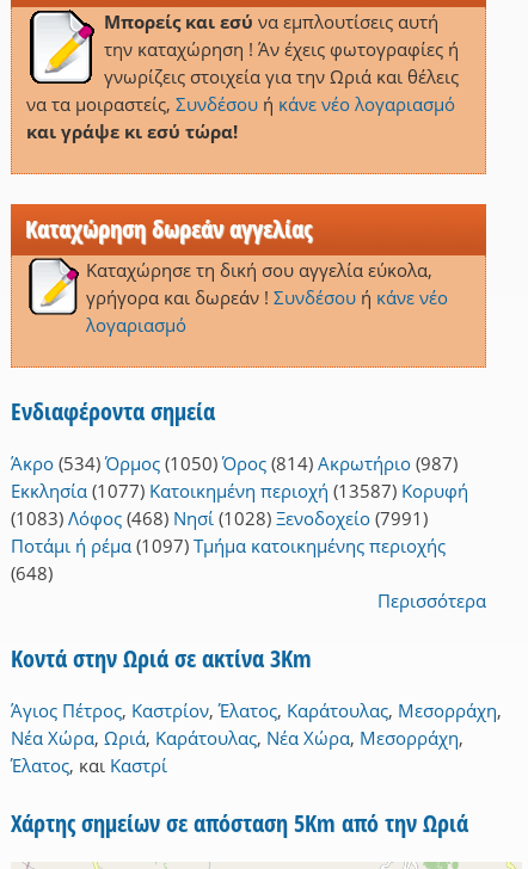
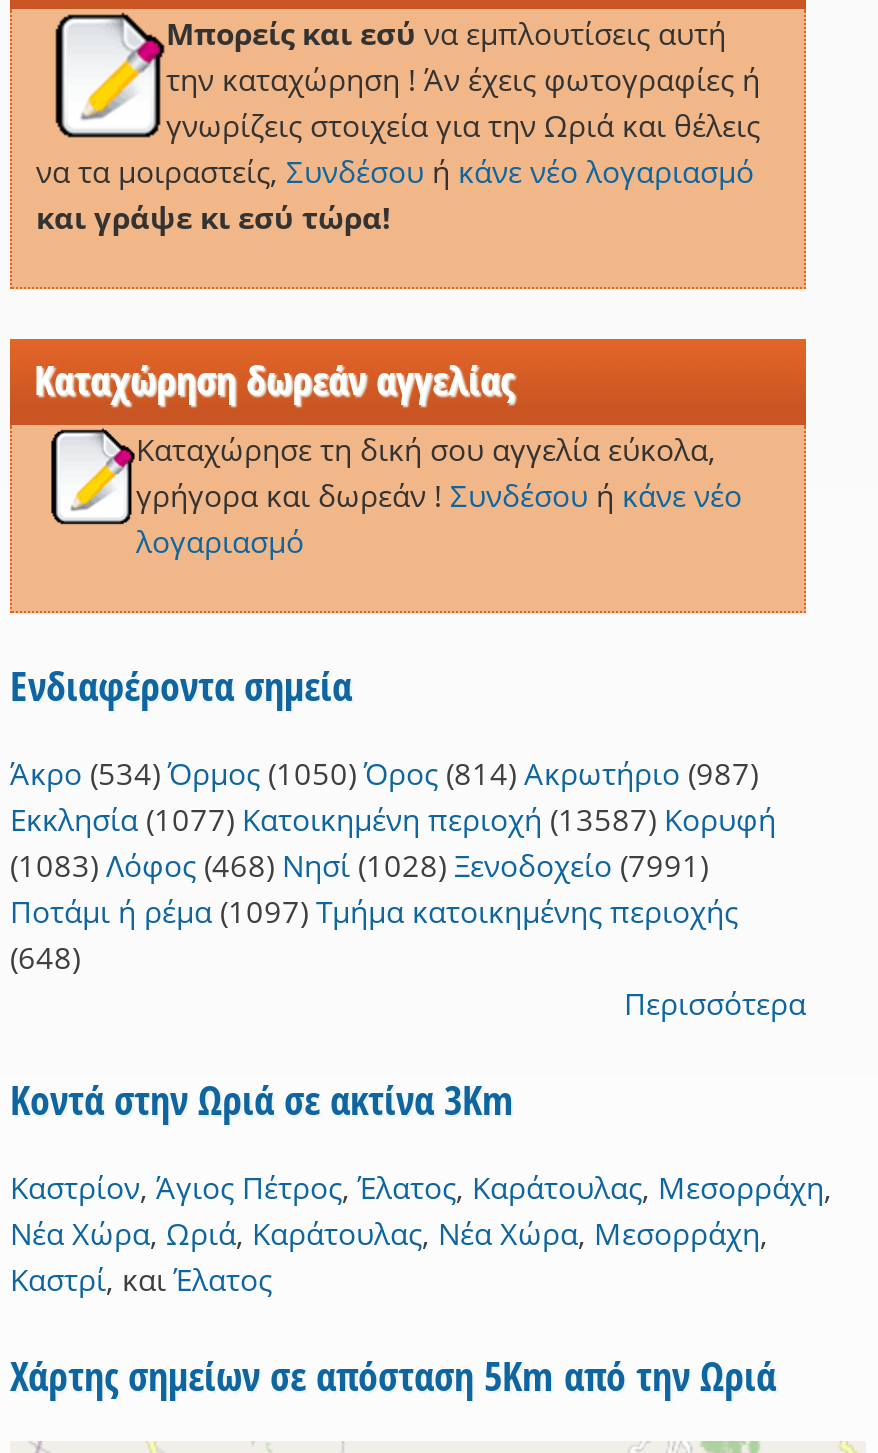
- [image]
+ [image]

- [image]
+ [image]

- Άγιος Πέτρος, Καστρίον, Έλατος, Καράτουλας, Μεσορράχη,
+ Καστρίον, Άγιος Πέτρος, Έλατος, Καράτουλας, Μεσορράχη,

- Έλατος, και Καστρί
+ Καστρί, και Έλατος
